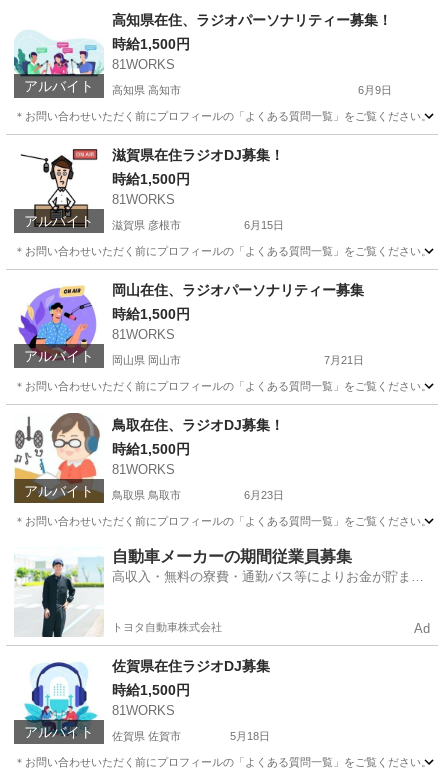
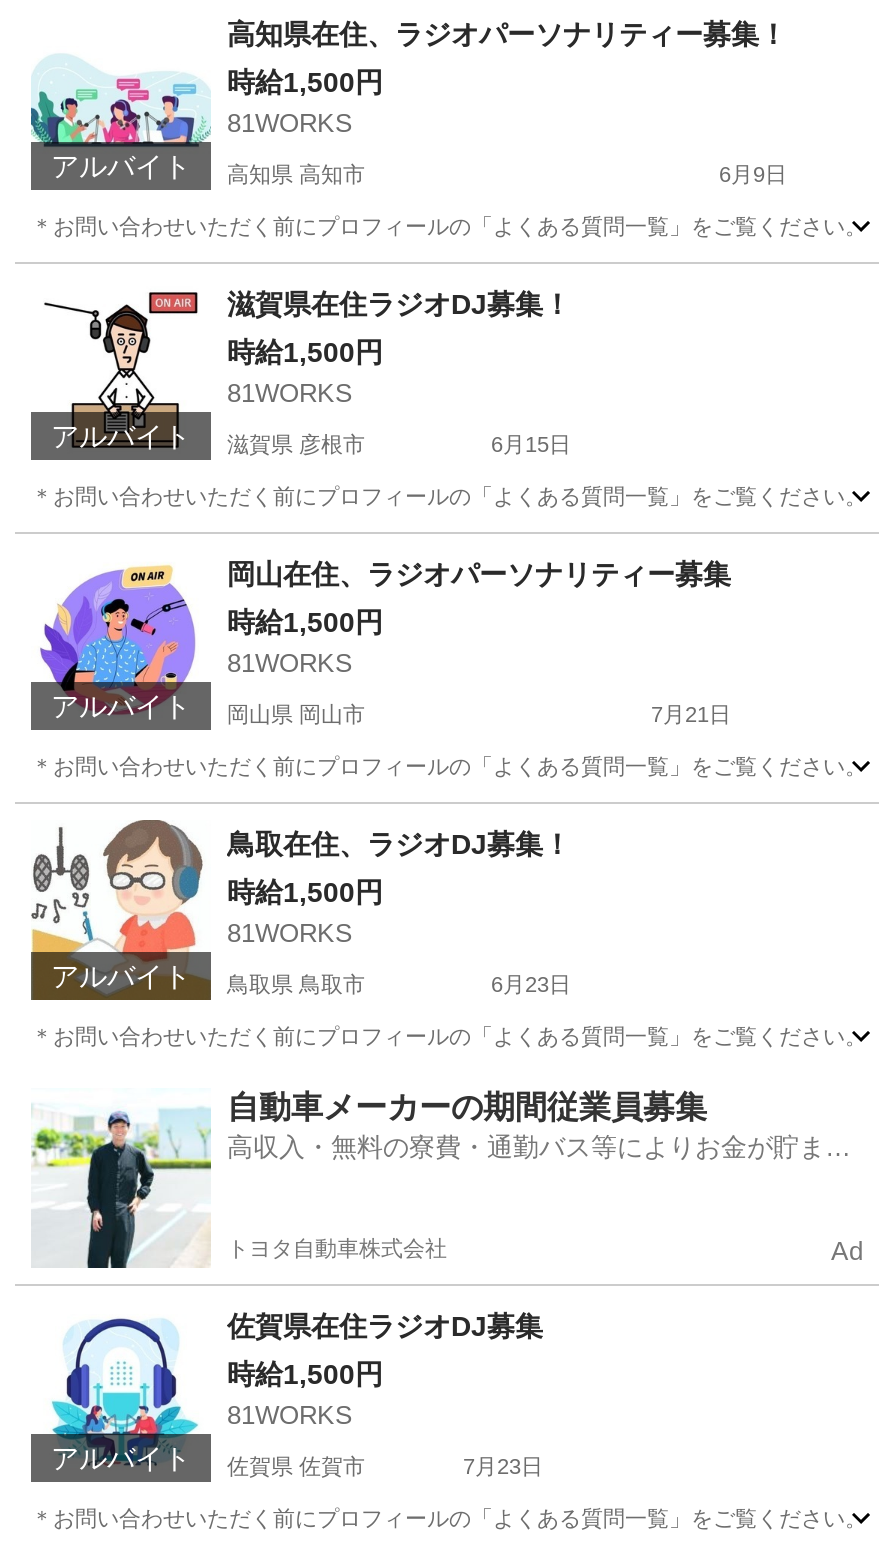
- 5月18日
+ 7月23日
